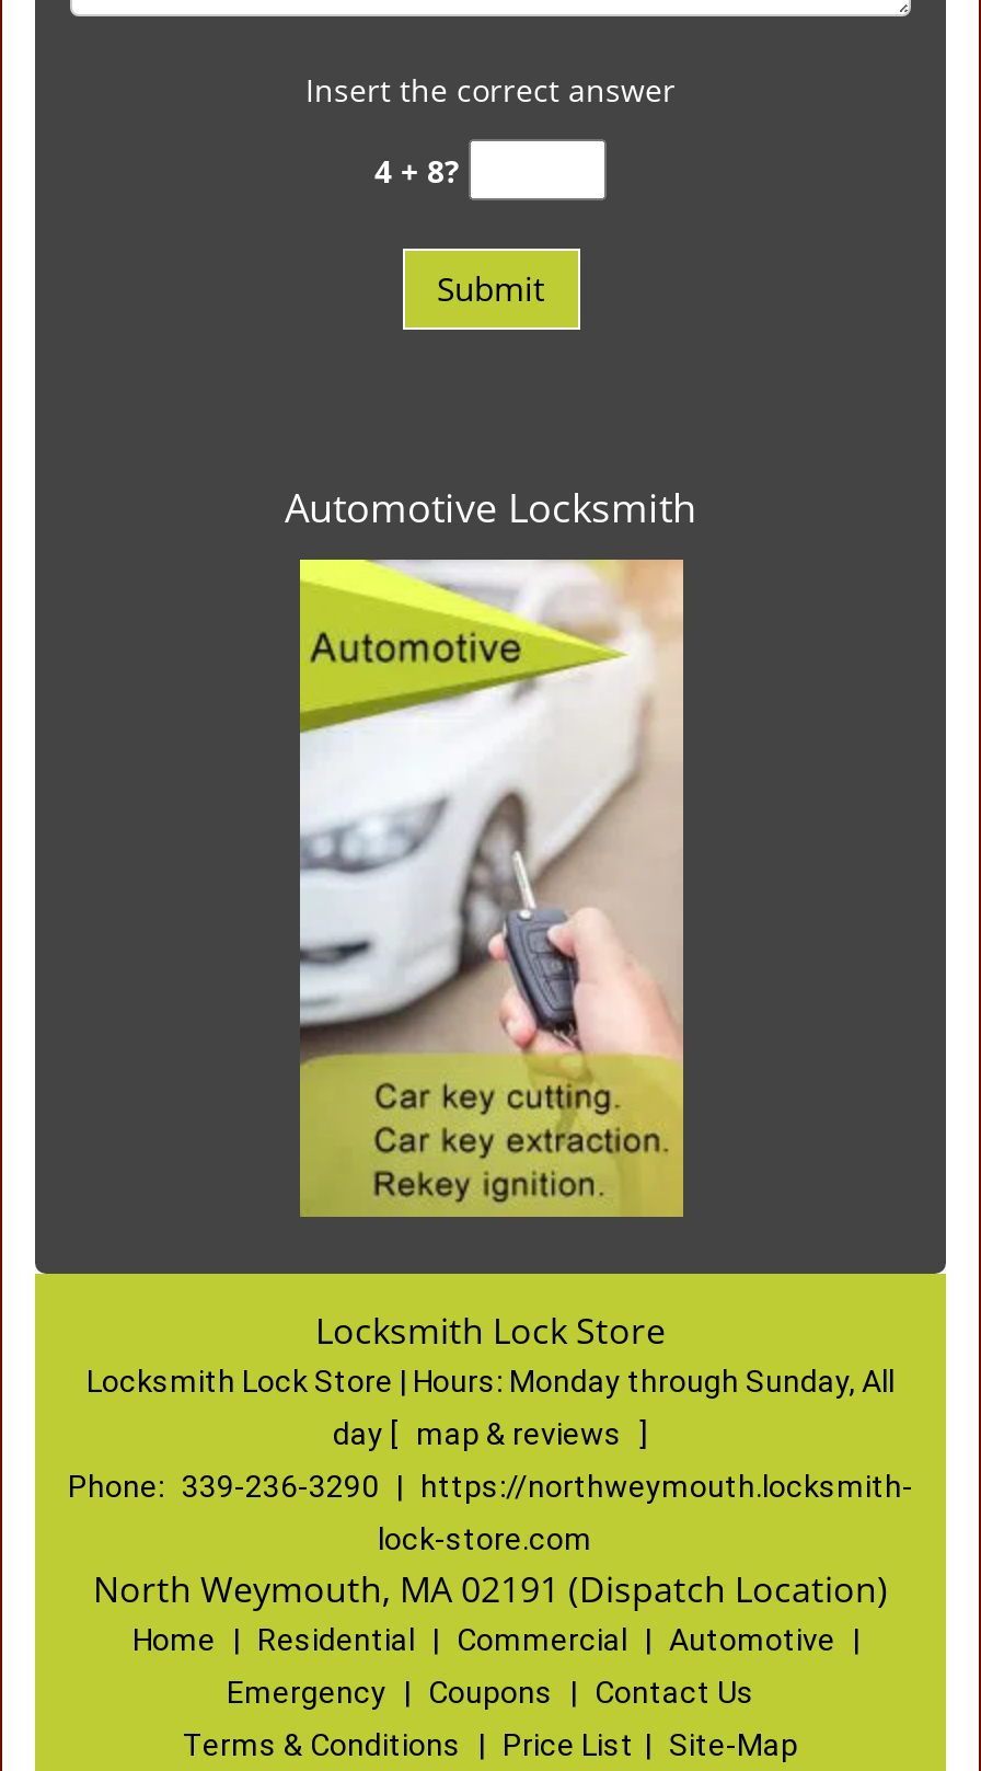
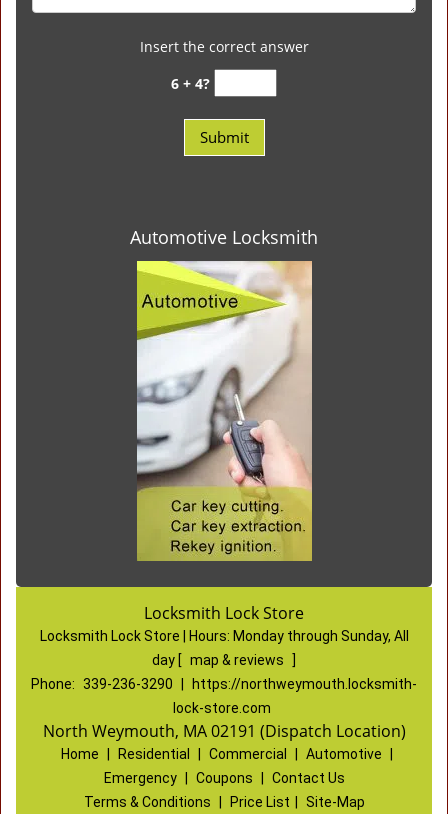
- 4 + 8?
+ 6 + 4?
